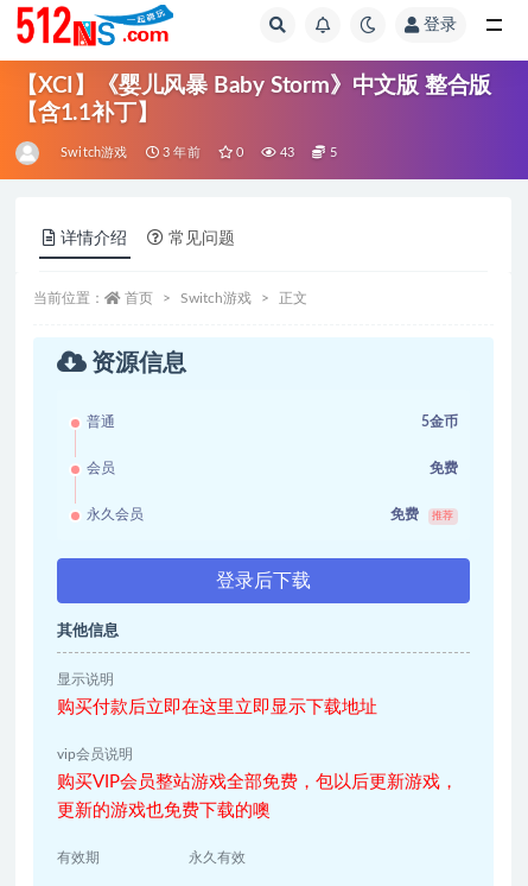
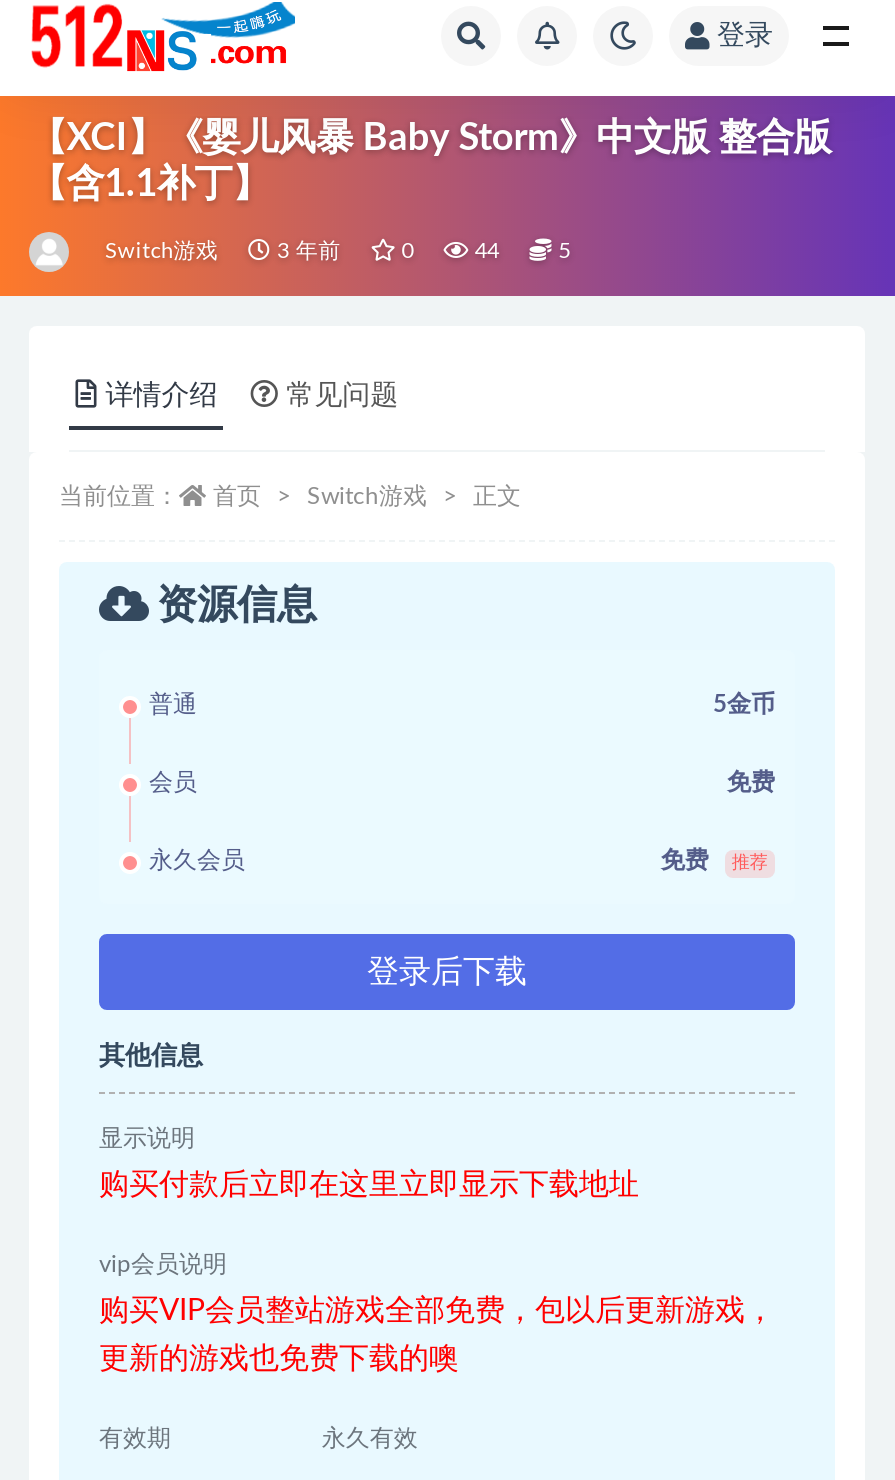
- 43
+ 44
